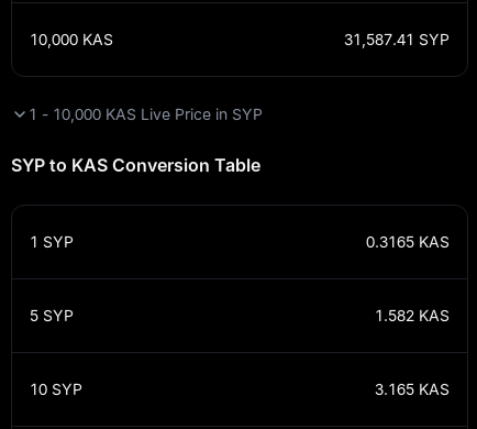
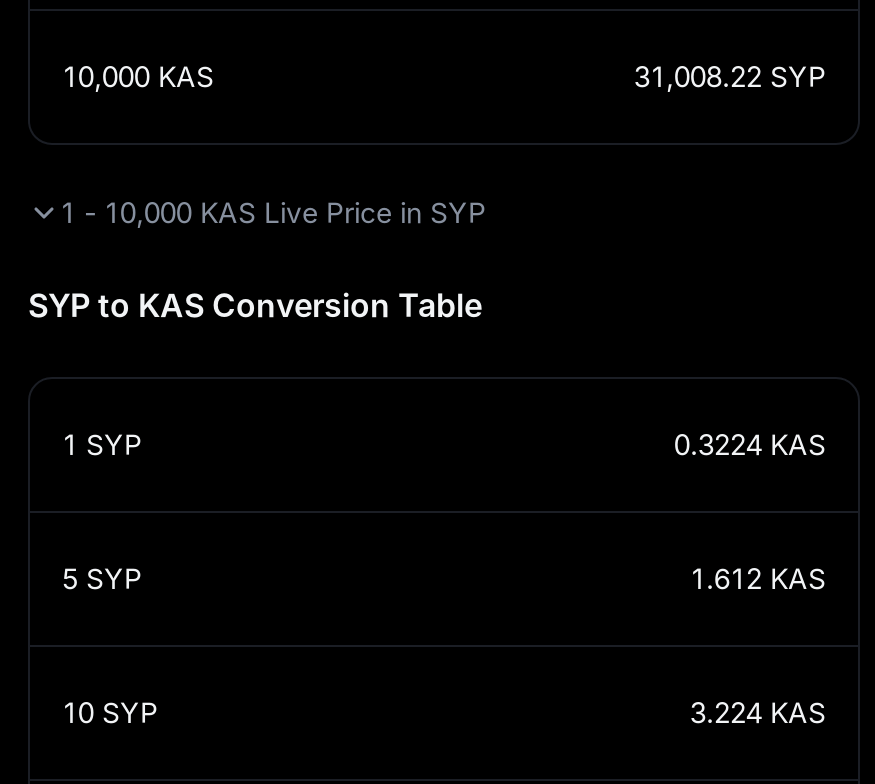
- 31,587.41 SYP
+ 31,008.22 SYP

- 0.3165 KAS
+ 0.3224 KAS

- 1.582 KAS
+ 1.612 KAS

- 3.165 KAS
+ 3.224 KAS
